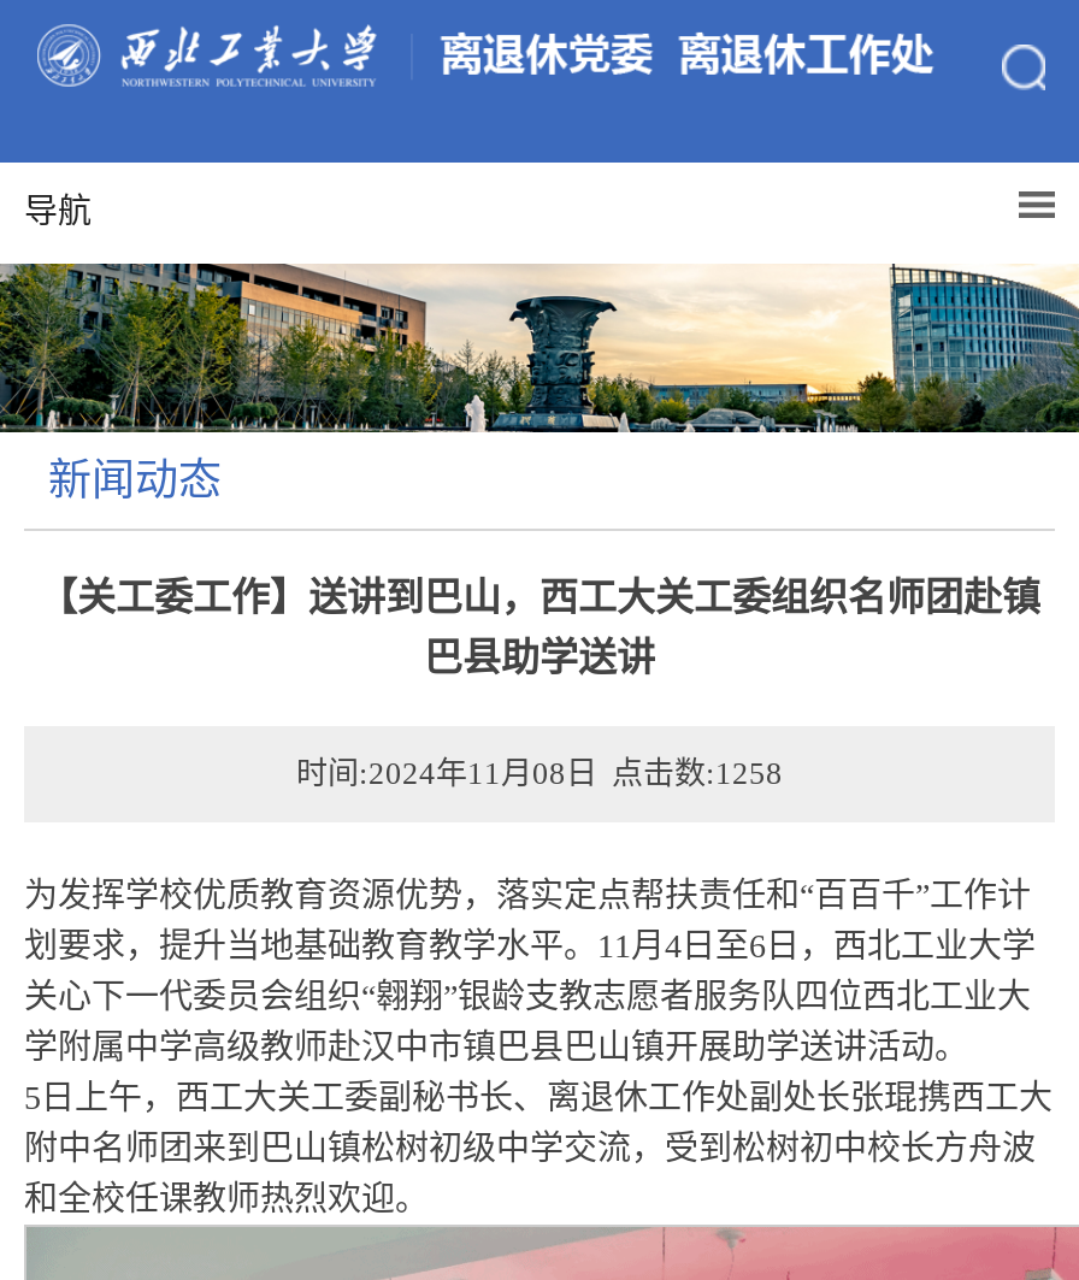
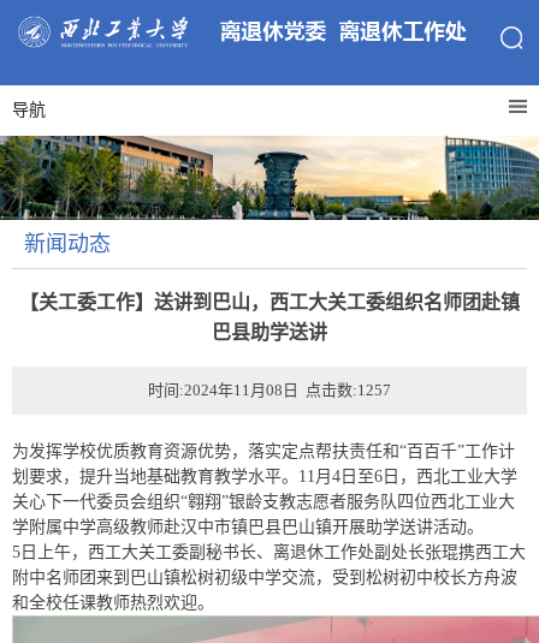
- 时间:2024年11月08日 点击数:1258
+ 时间:2024年11月08日 点击数:1257
